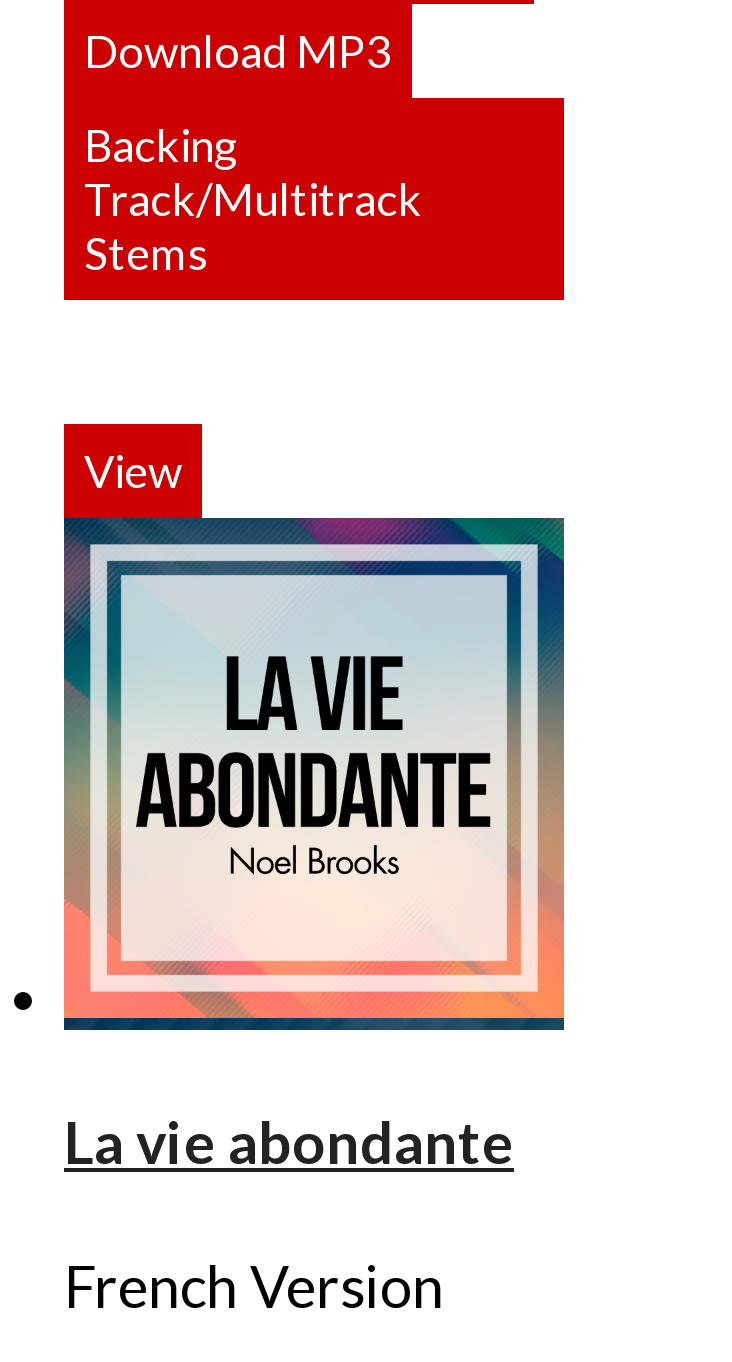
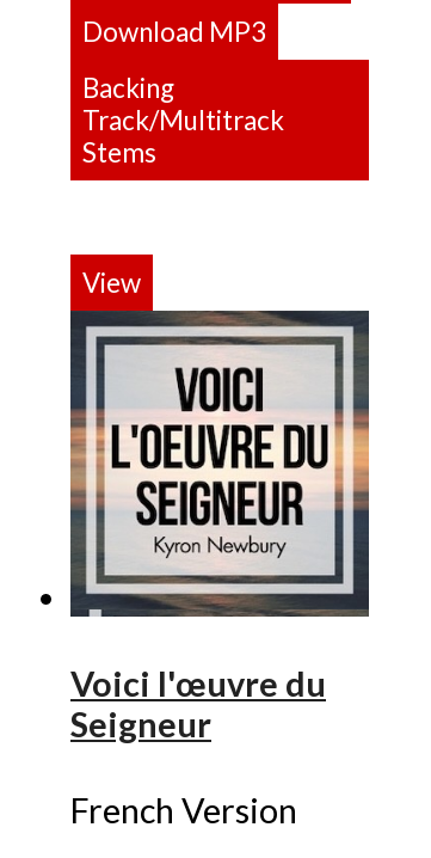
- [image]
- La vie abondante
+ [image]
+ Voici l'œuvre du
+ Seigneur
